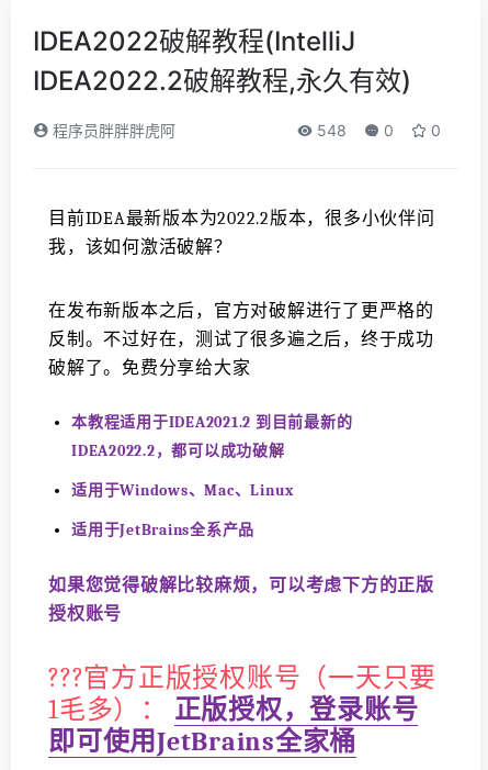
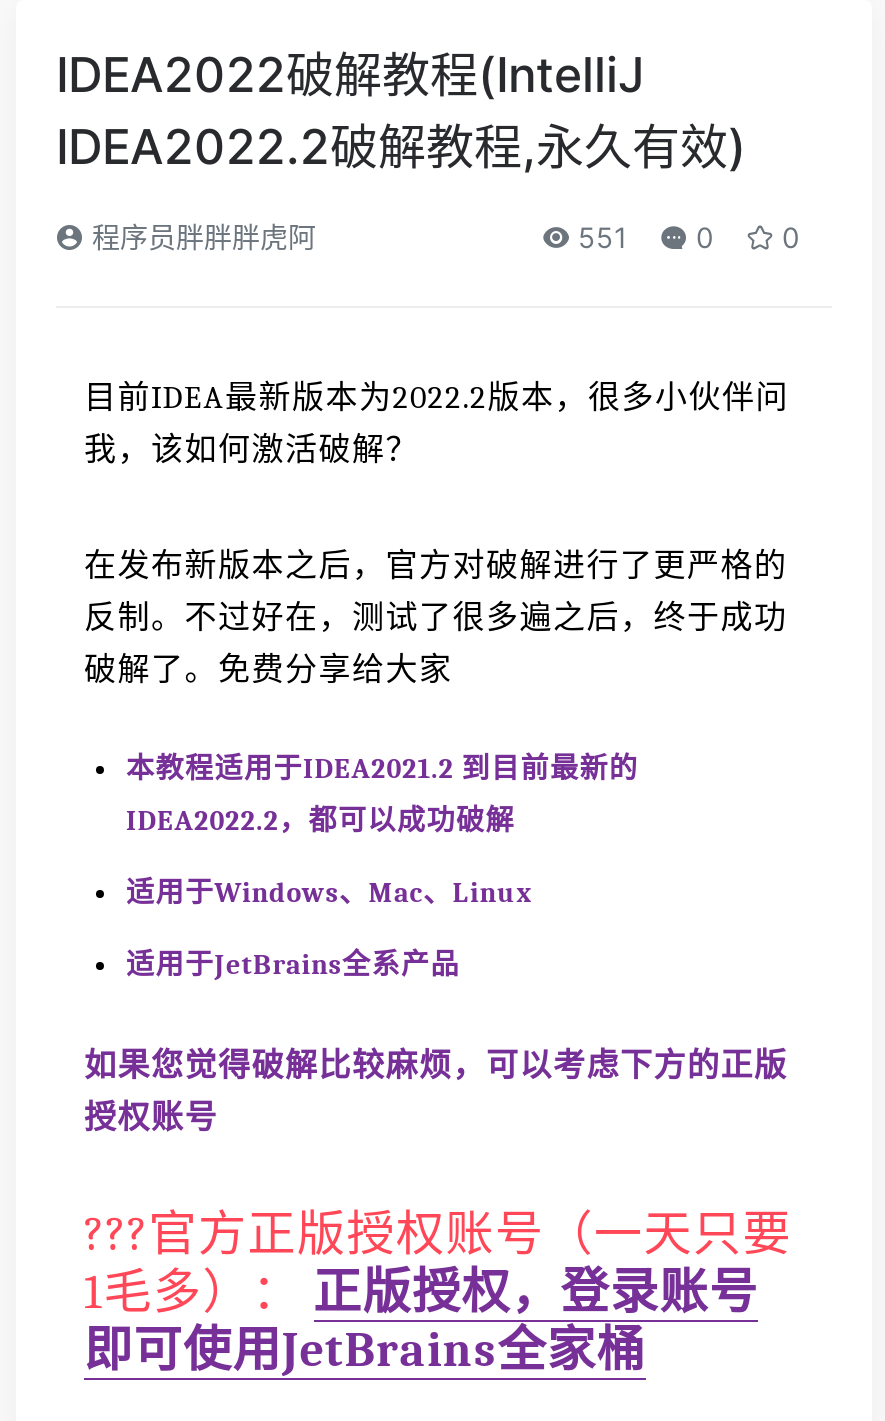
- 548 0 0
+ 551 0 0
